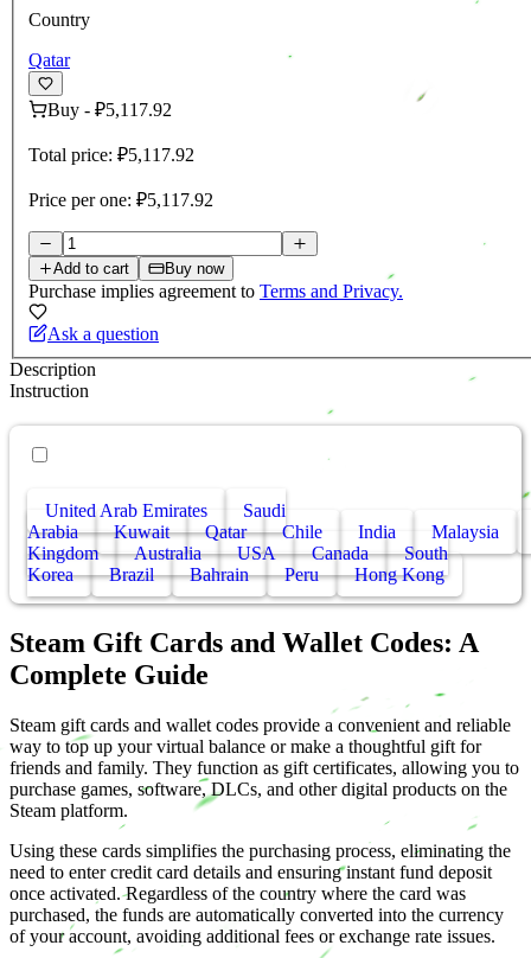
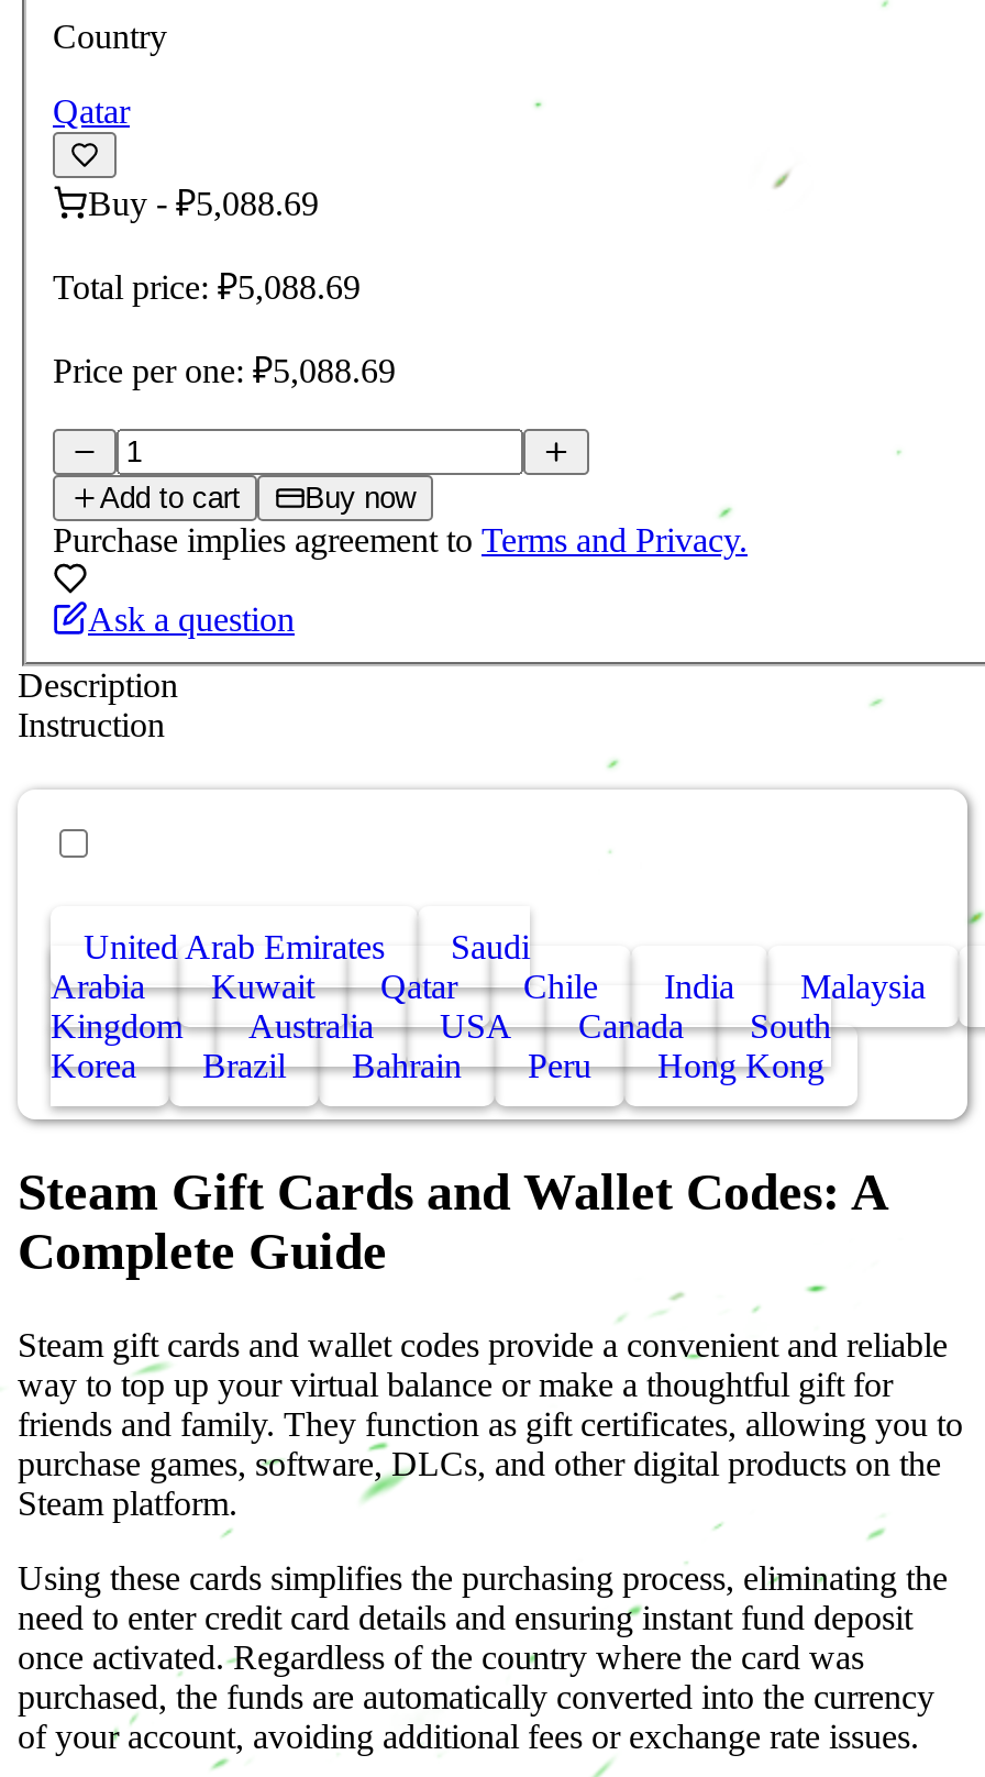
- Buy - ₽5,117.92
+ Buy - ₽5,088.69

- Total price: ₽5,117.92
+ Total price: ₽5,088.69

- Price per one: ₽5,117.92
+ Price per one: ₽5,088.69
